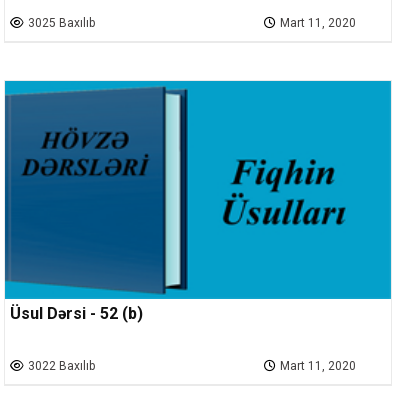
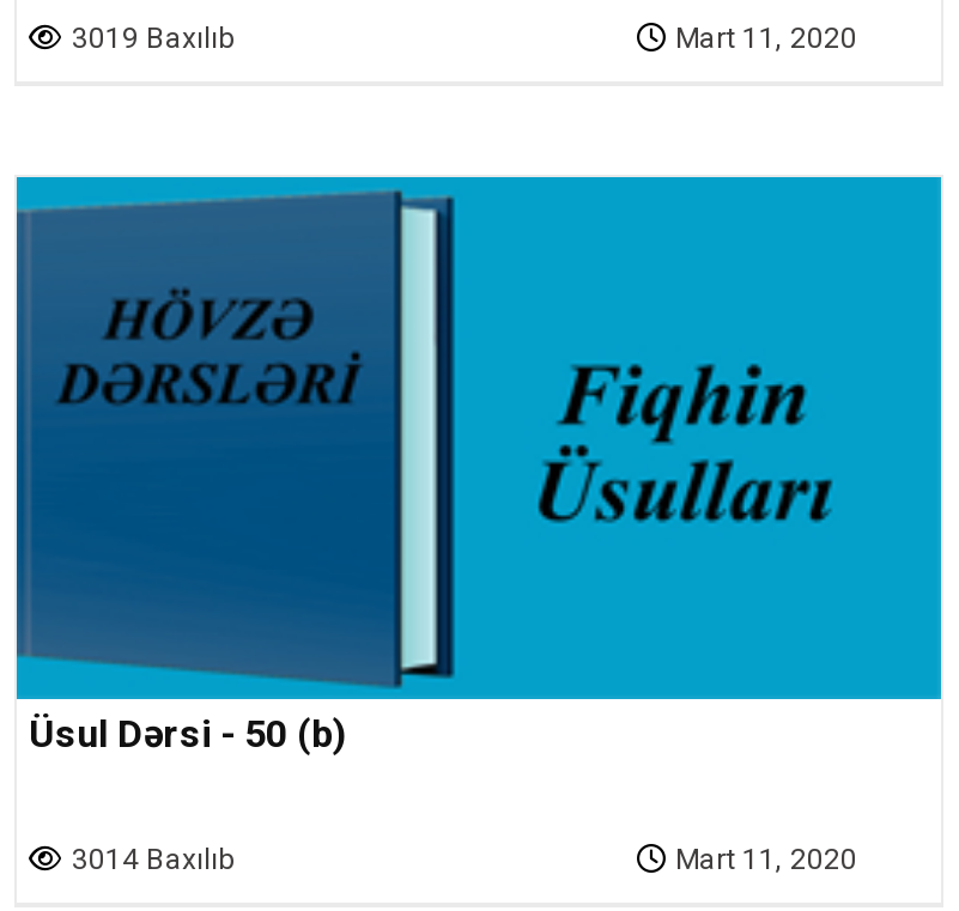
- 3025 Baxılıb
+ 3019 Baxılıb

- Üsul Dərsi - 52 (b)
+ Üsul Dərsi - 50 (b)

- 3022 Baxılıb
+ 3014 Baxılıb
